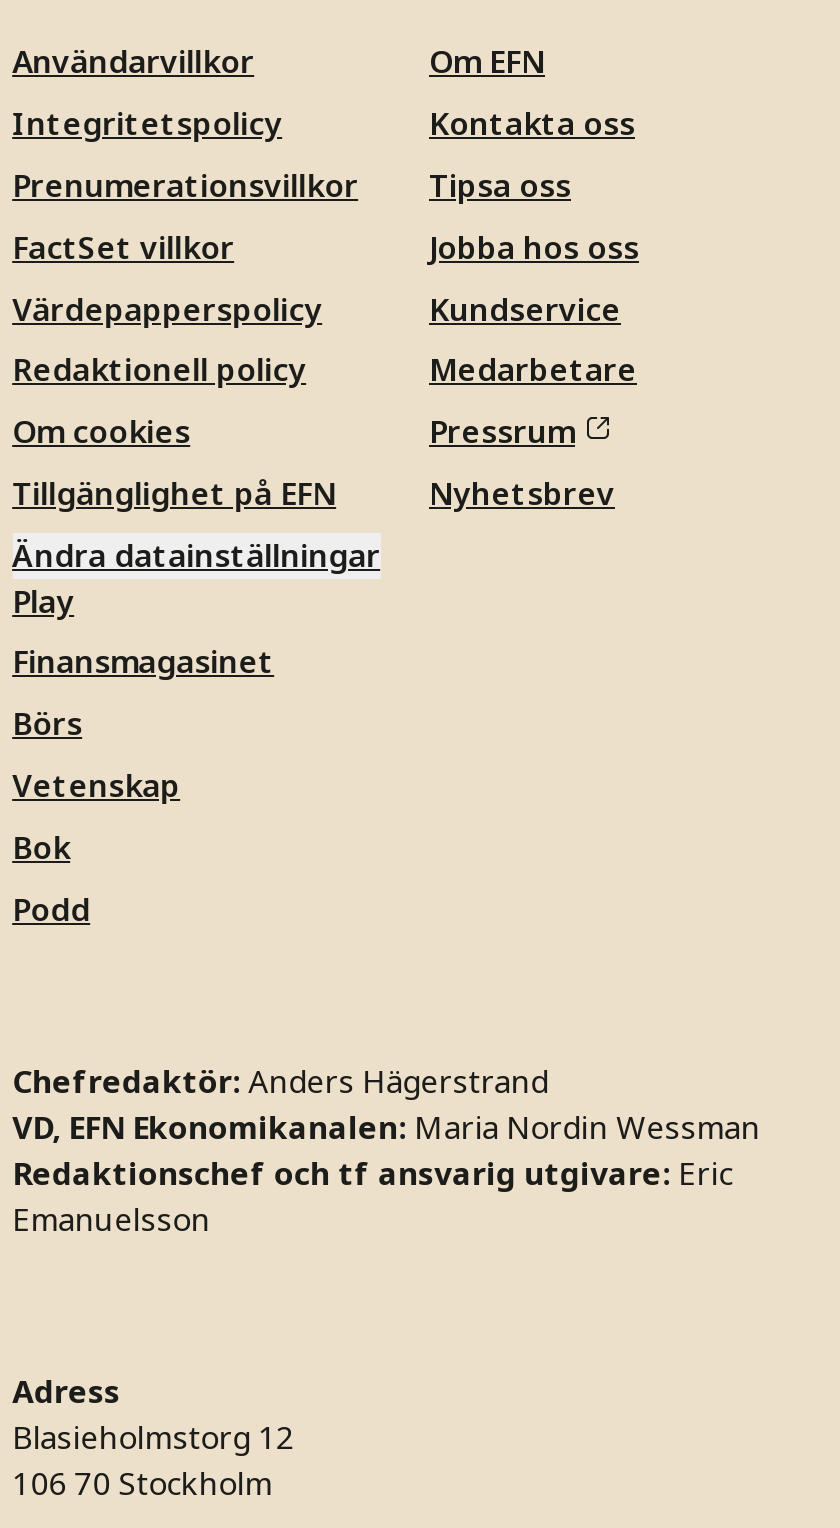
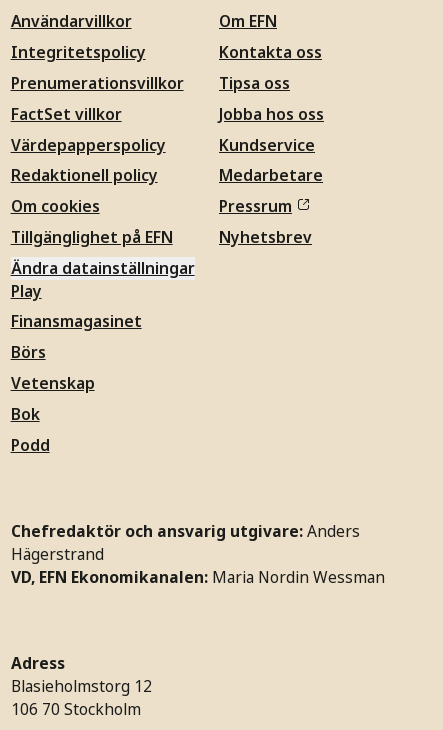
- Chefredaktör: Anders Hägerstrand
+ Chefredaktör och ansvarig utgivare: Anders
+ Hägerstrand

moved down: VD, EFN Ekonomikanalen: Maria Nordin Wessman

- Redaktionschef och tf ansvarig utgivare: Eric
- Emanuelsson
